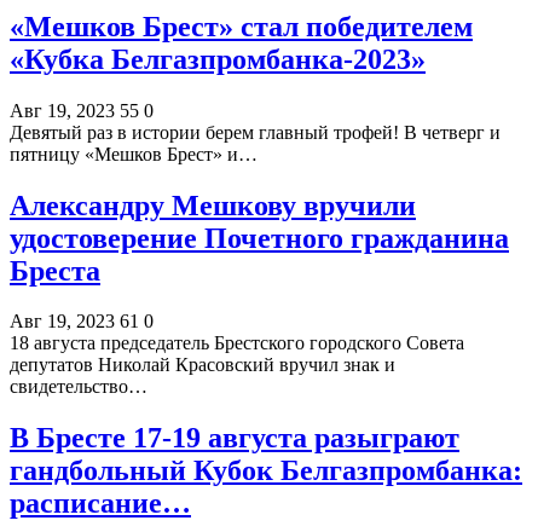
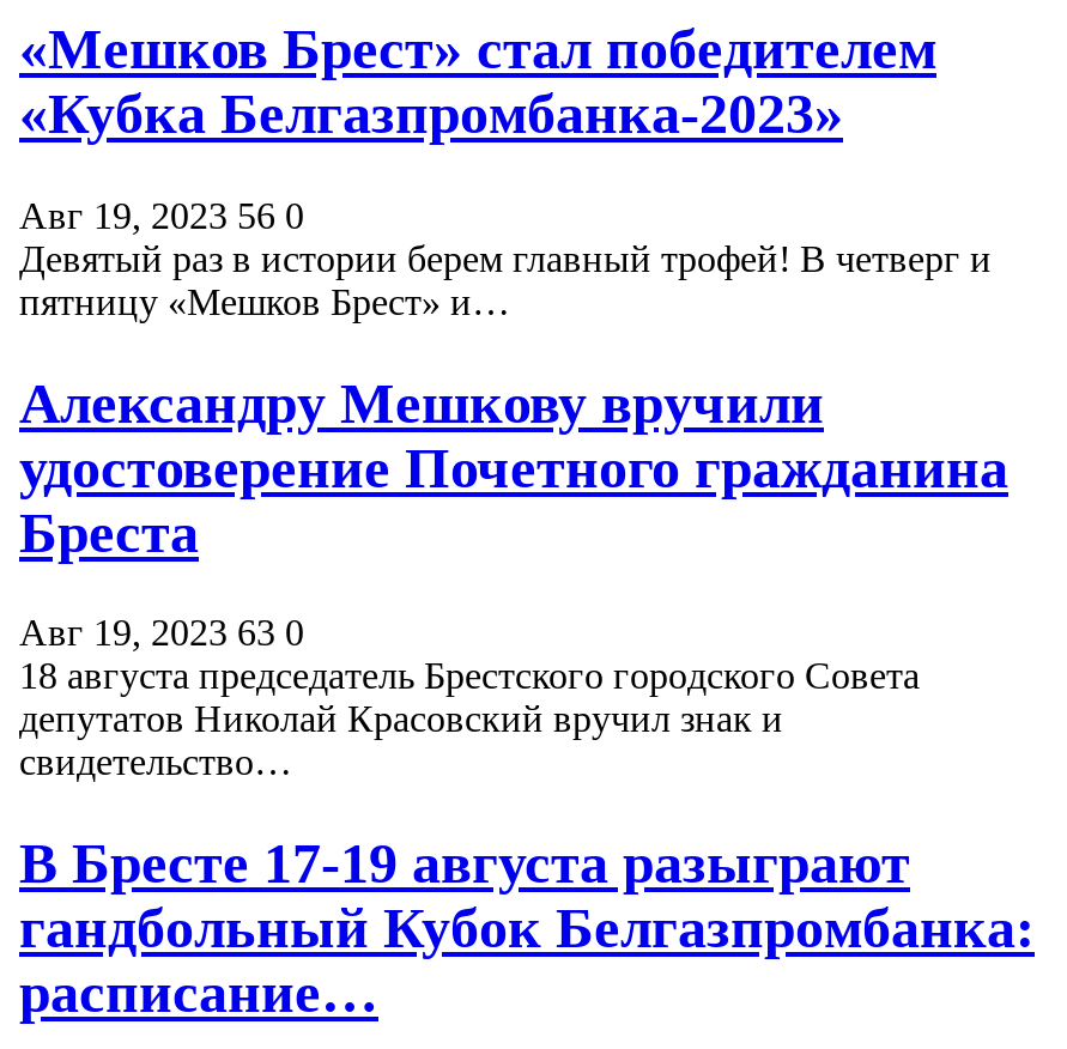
- Авг 19, 2023 55 0
+ Авг 19, 2023 56 0

- Авг 19, 2023 61 0
+ Авг 19, 2023 63 0
